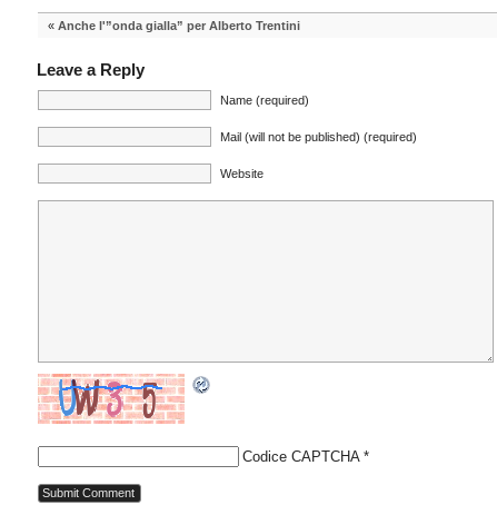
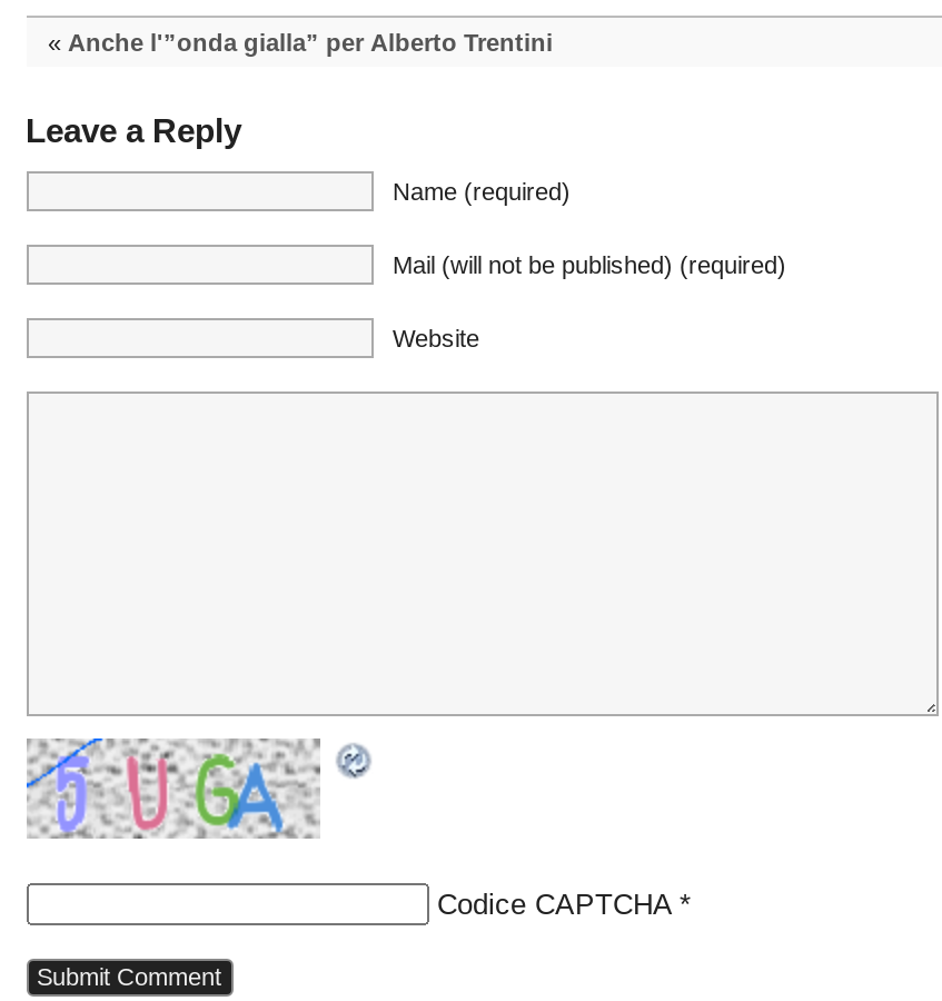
- [image]
+ [image]
